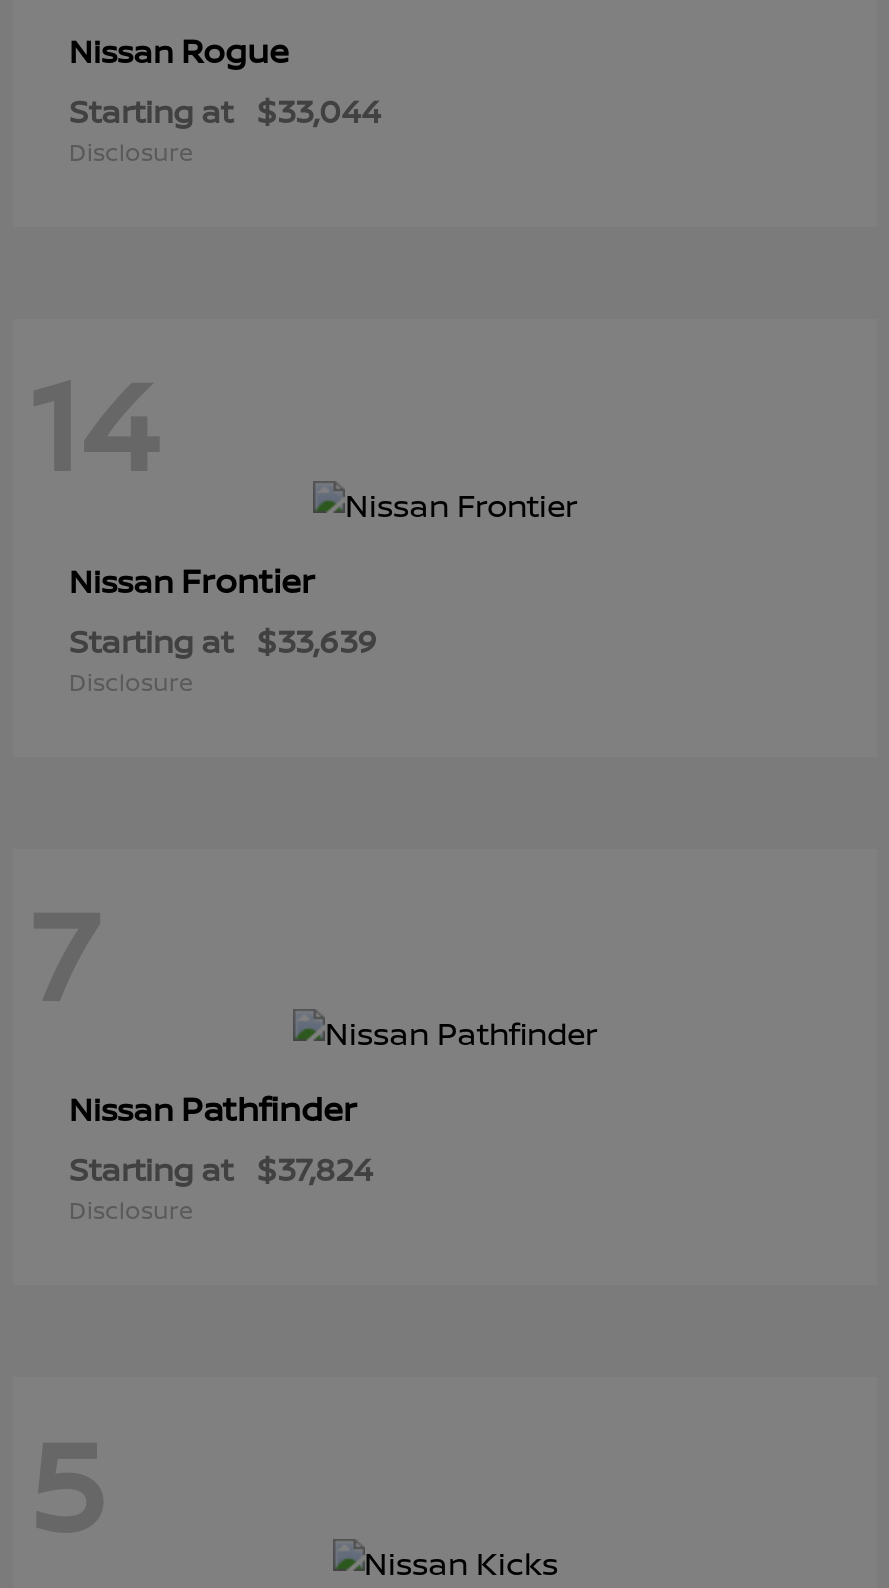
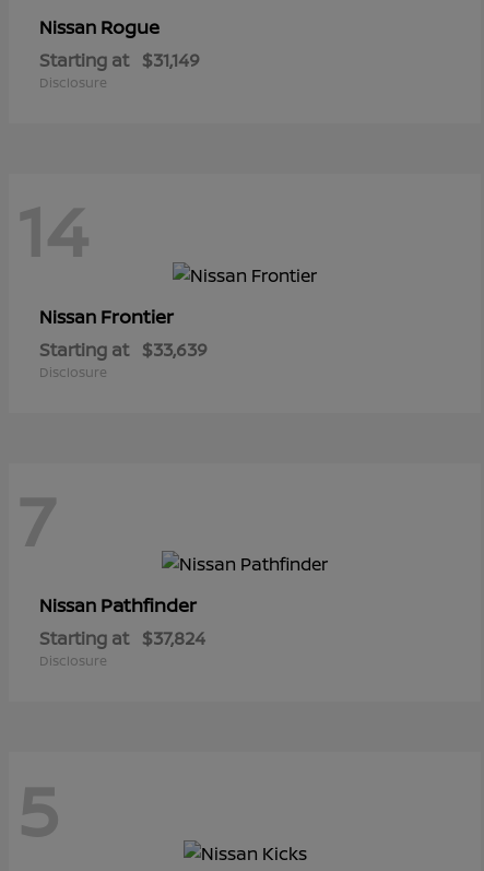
- Starting at $33,044
+ Starting at $31,149
